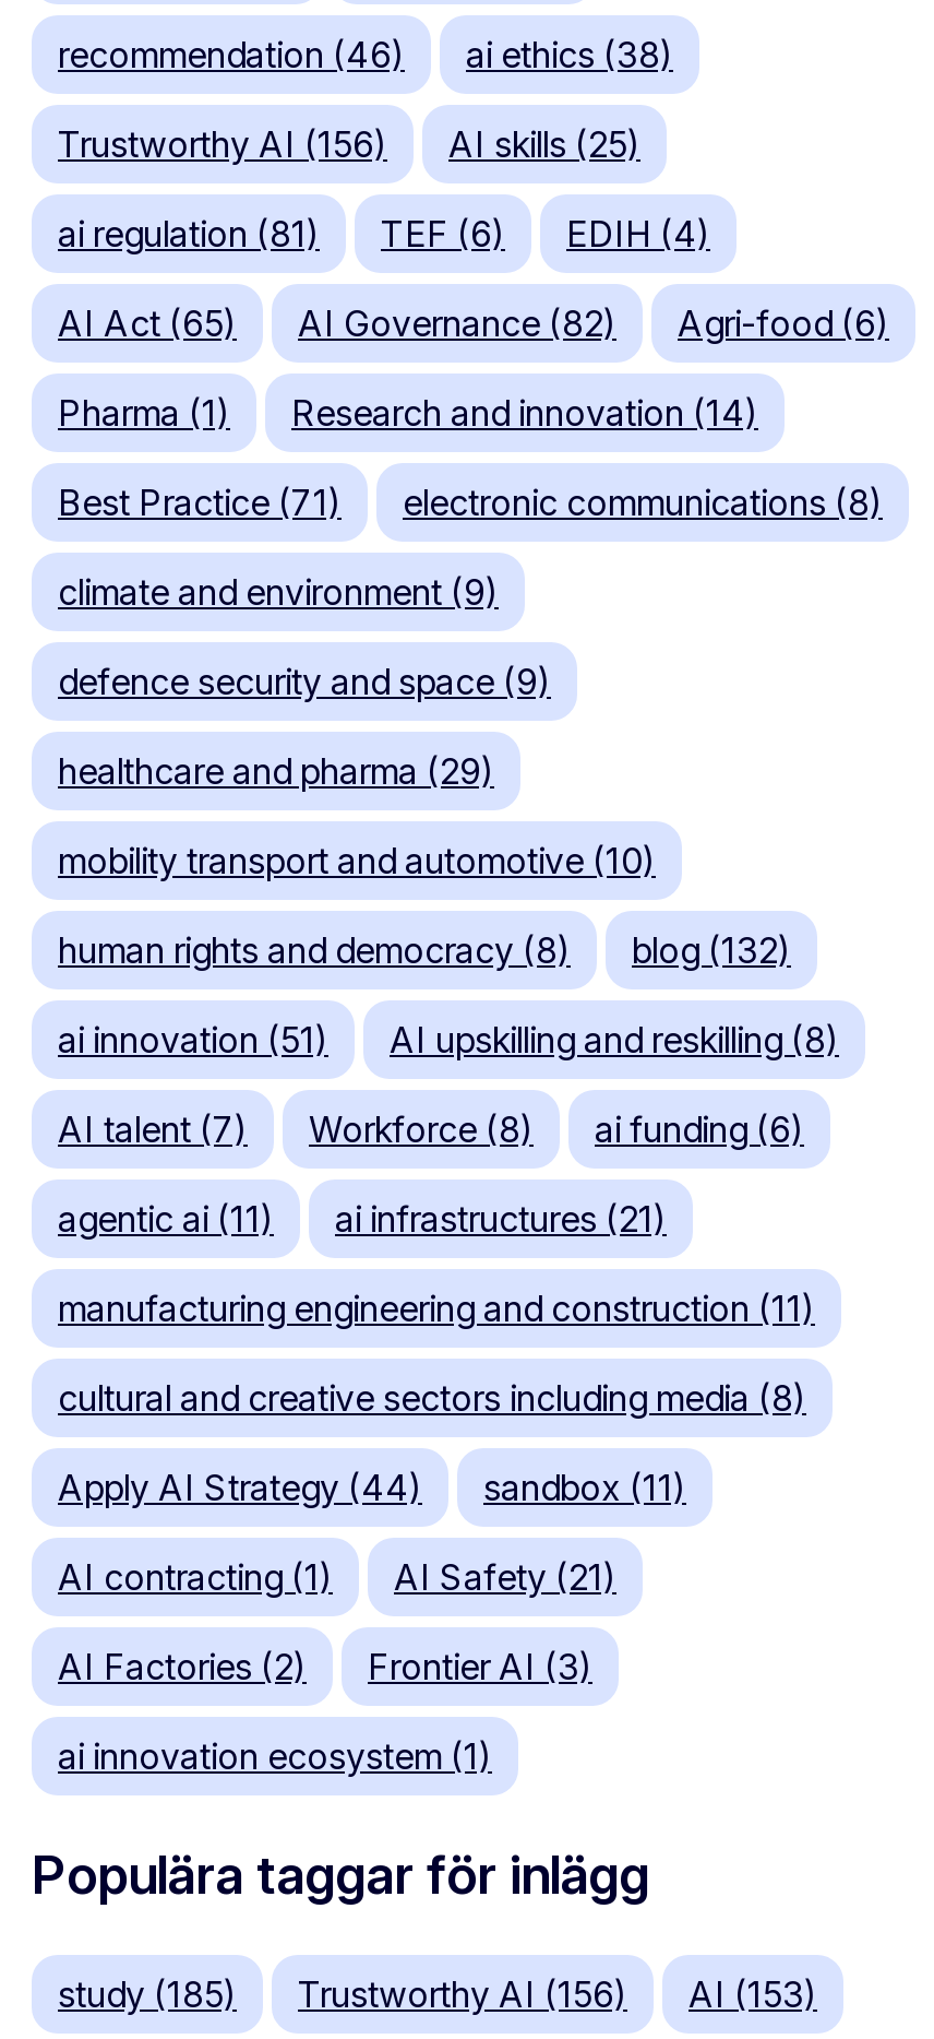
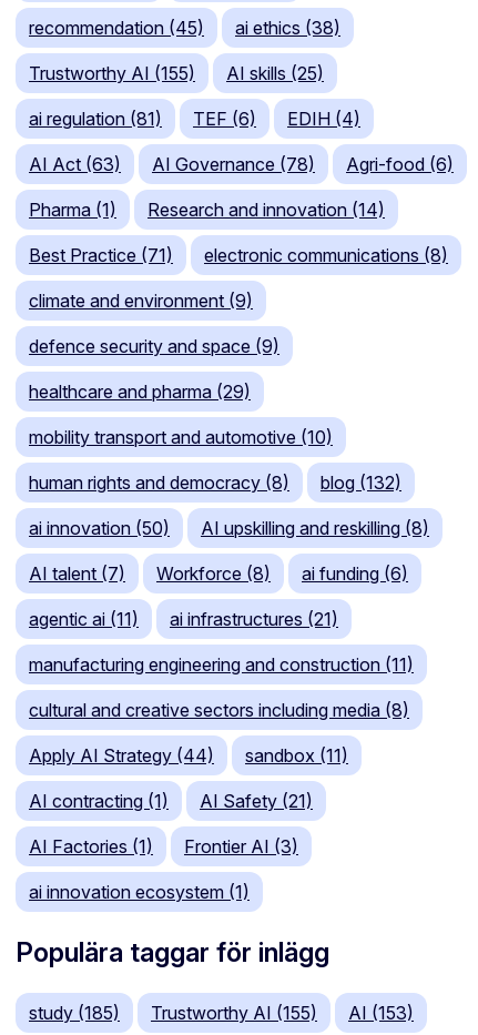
- recommendation (46)
+ recommendation (45)

- Trustworthy AI (156)
+ Trustworthy AI (155)

- AI Act (65)
+ AI Act (63)

- AI Governance (82)
+ AI Governance (78)

- ai innovation (51)
+ ai innovation (50)

- AI Factories (2) Frontier AI (3)
+ AI Factories (1) Frontier AI (3)

- Trustworthy AI (156)
+ Trustworthy AI (155)
